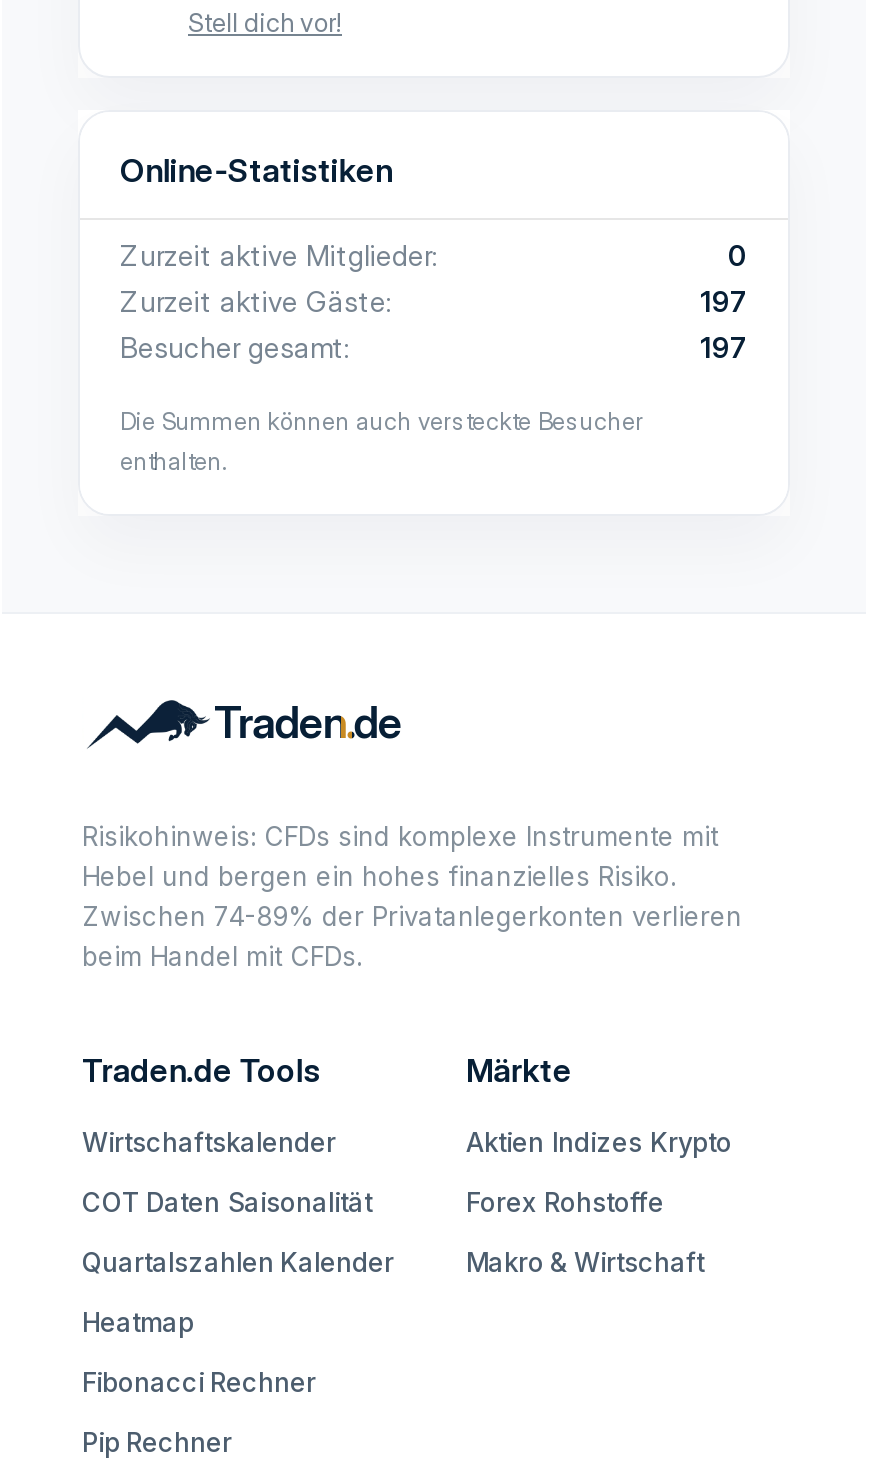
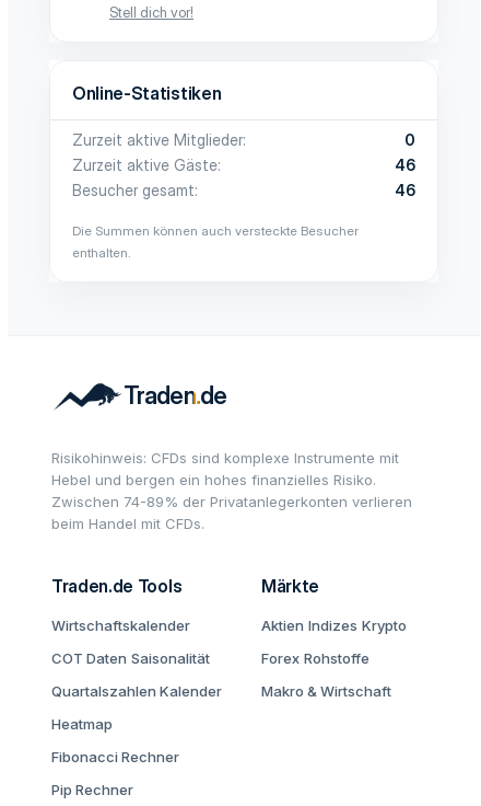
- 197
+ 46

- 197
+ 46
